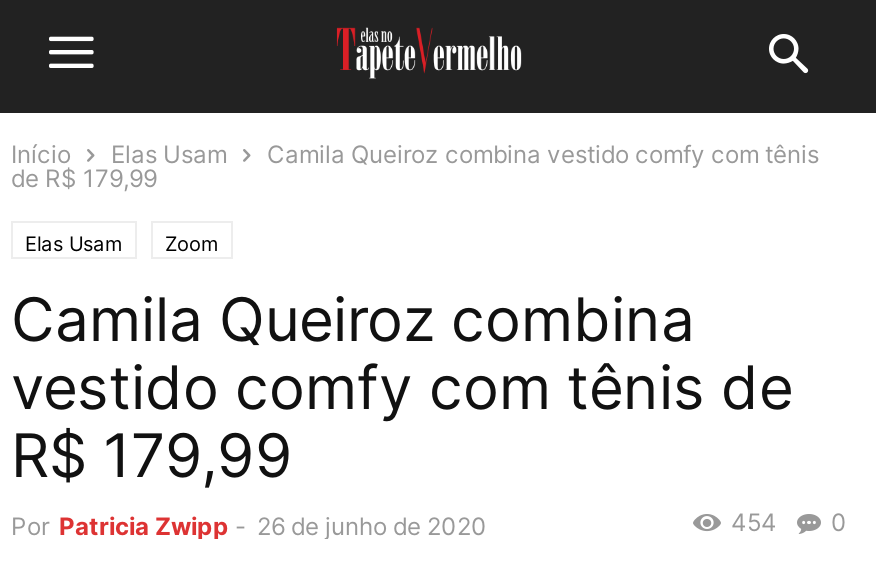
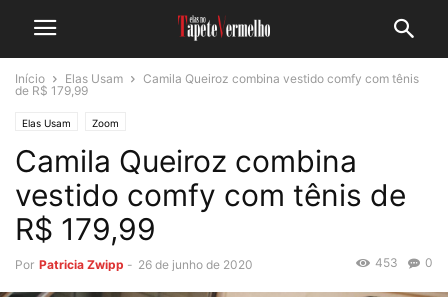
- 454 0
+ 453 0
